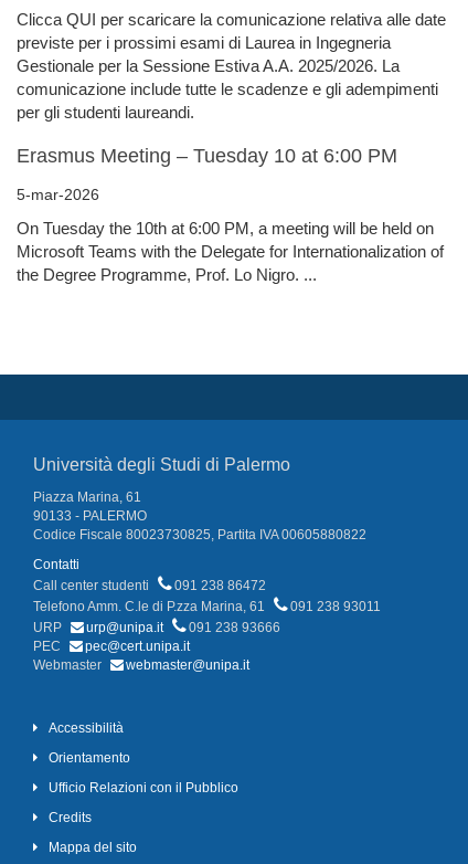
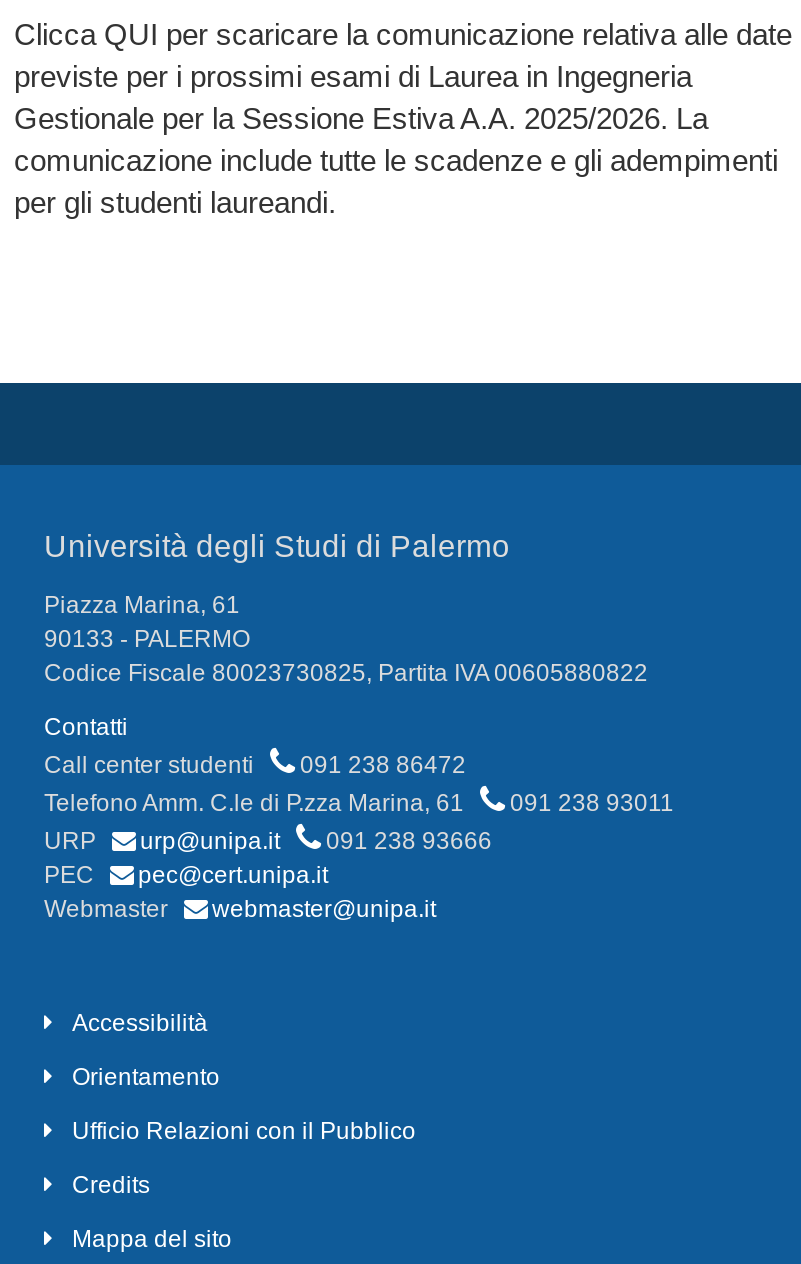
- Erasmus Meeting – Tuesday 10 at 6:00 PM
- 5-mar-2026
- On Tuesday the 10th at 6:00 PM, a meeting will be held on
- Microsoft Teams with the Delegate for Internationalization of
- the Degree Programme, Prof. Lo Nigro. ...
